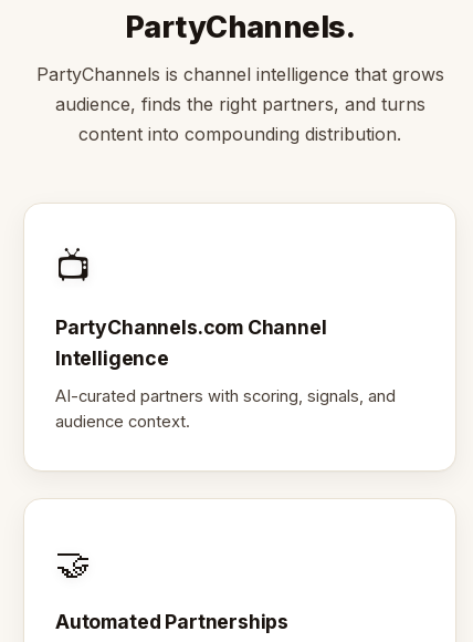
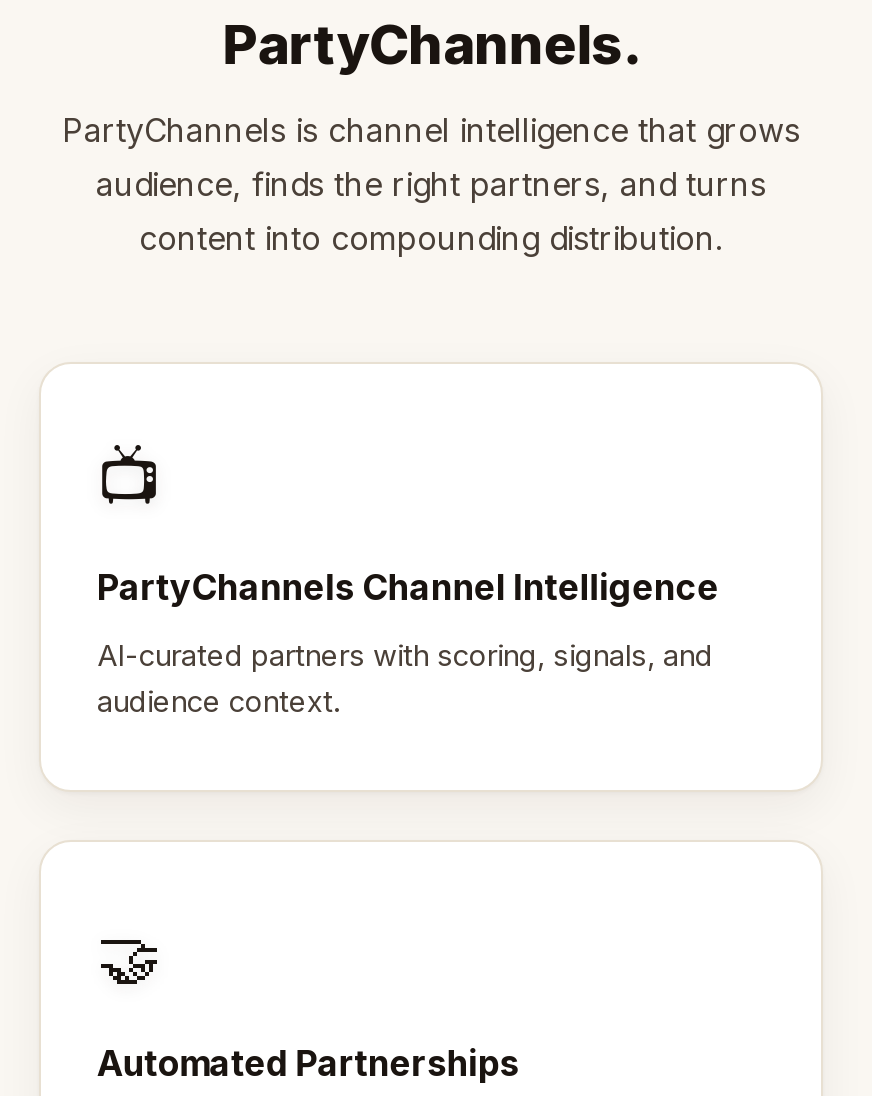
- PartyChannels.com Channel
- Intelligence
+ PartyChannels Channel Intelligence
